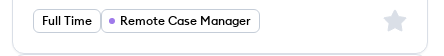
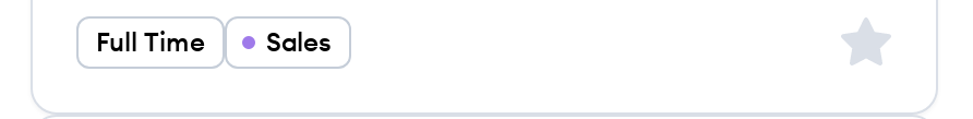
- Remote Case Manager
+ Sales
